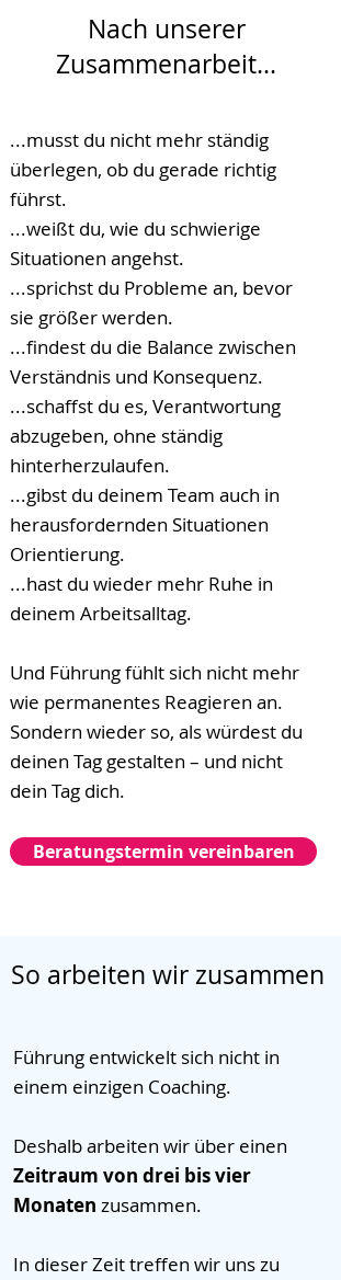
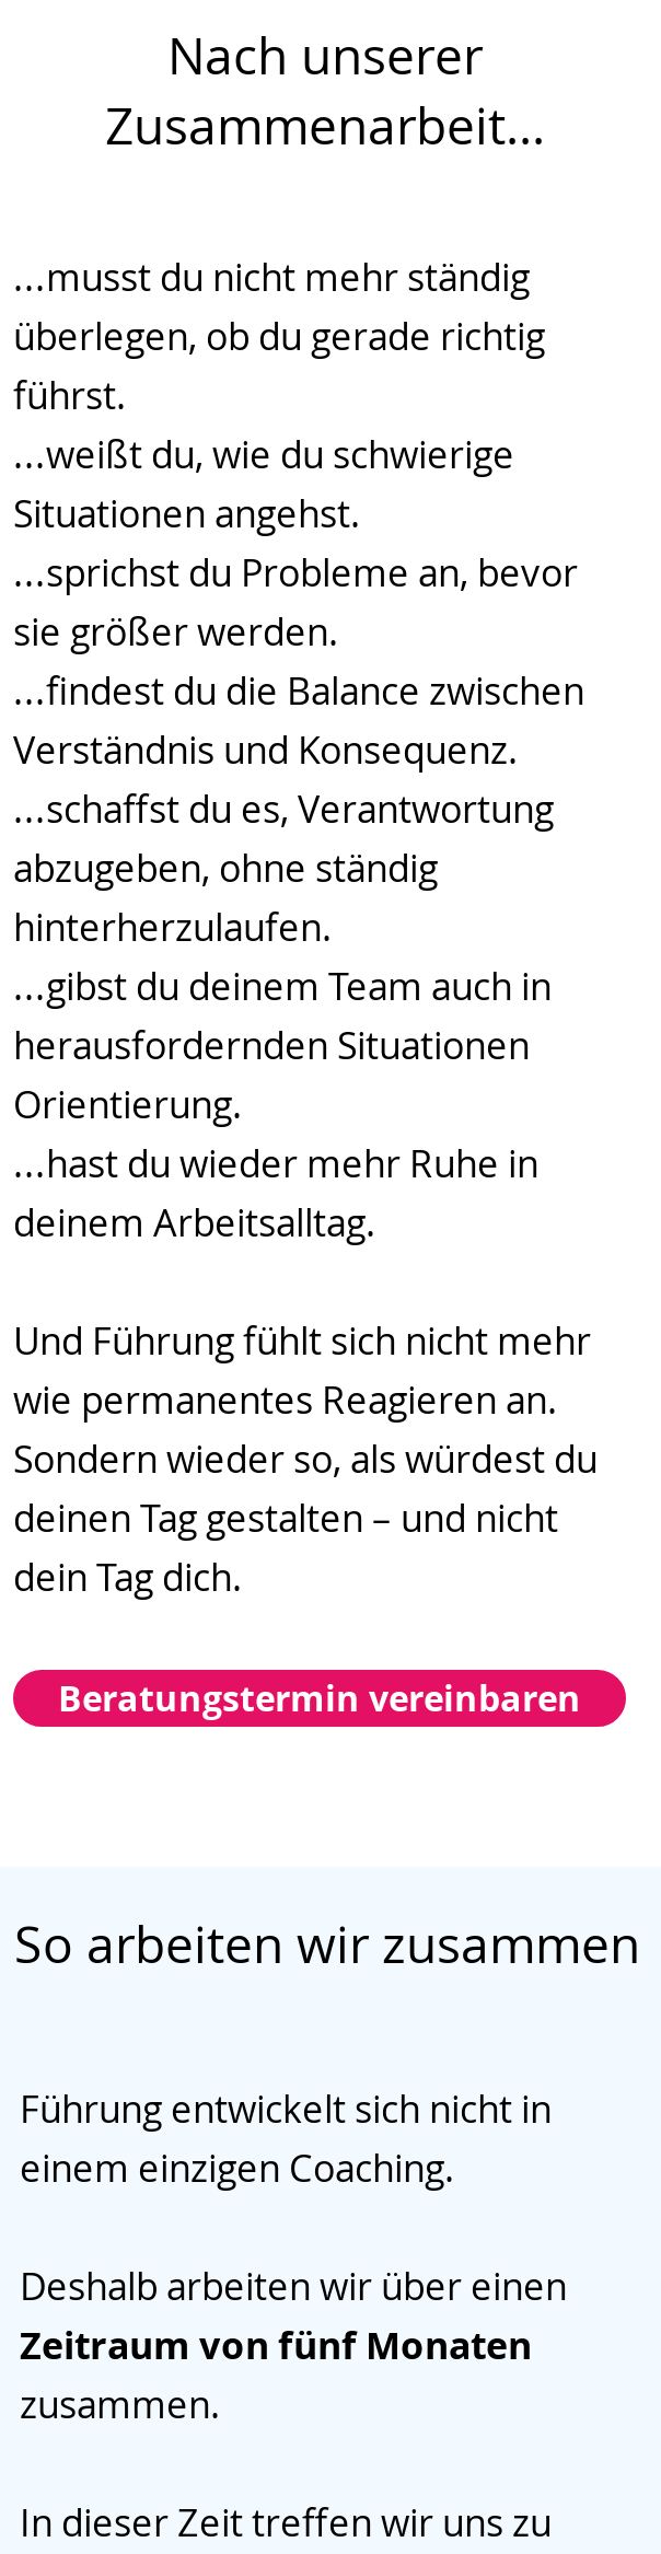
- Zeitraum von drei bis vier
- Monaten zusammen.
+ Zeitraum von fünf Monaten
+ zusammen.
